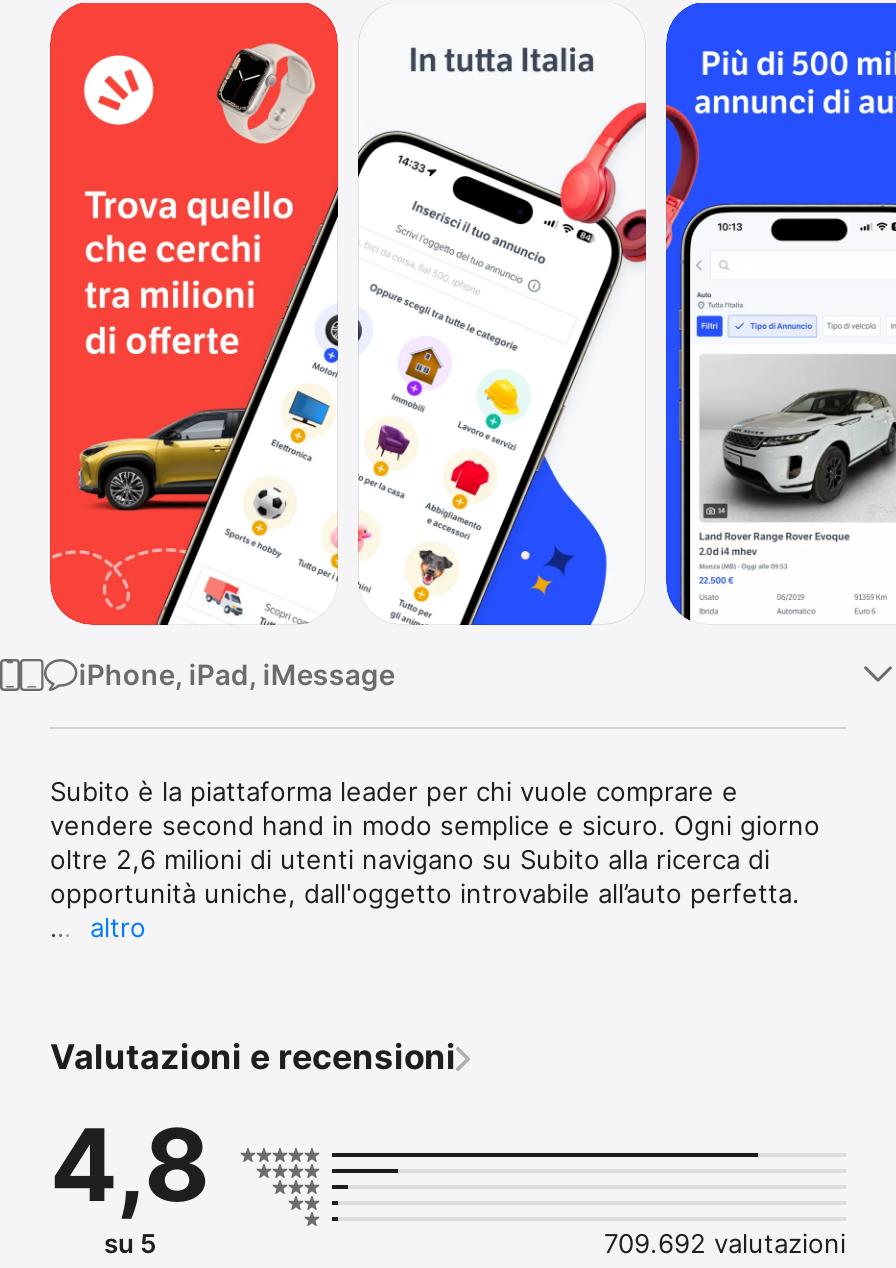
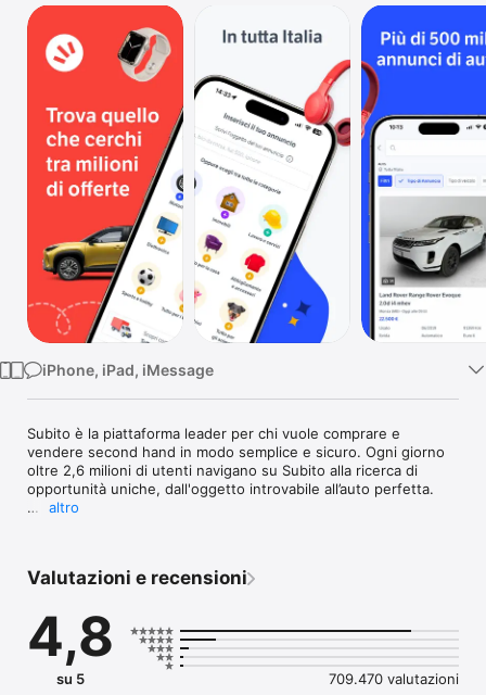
- 709.692 valutazioni
+ 709.470 valutazioni
